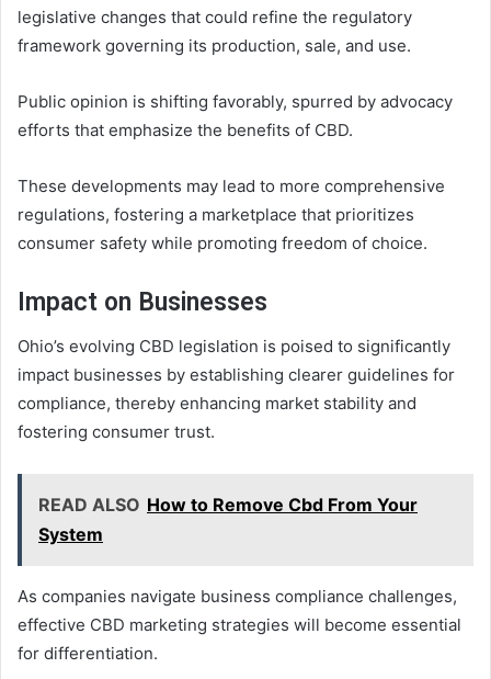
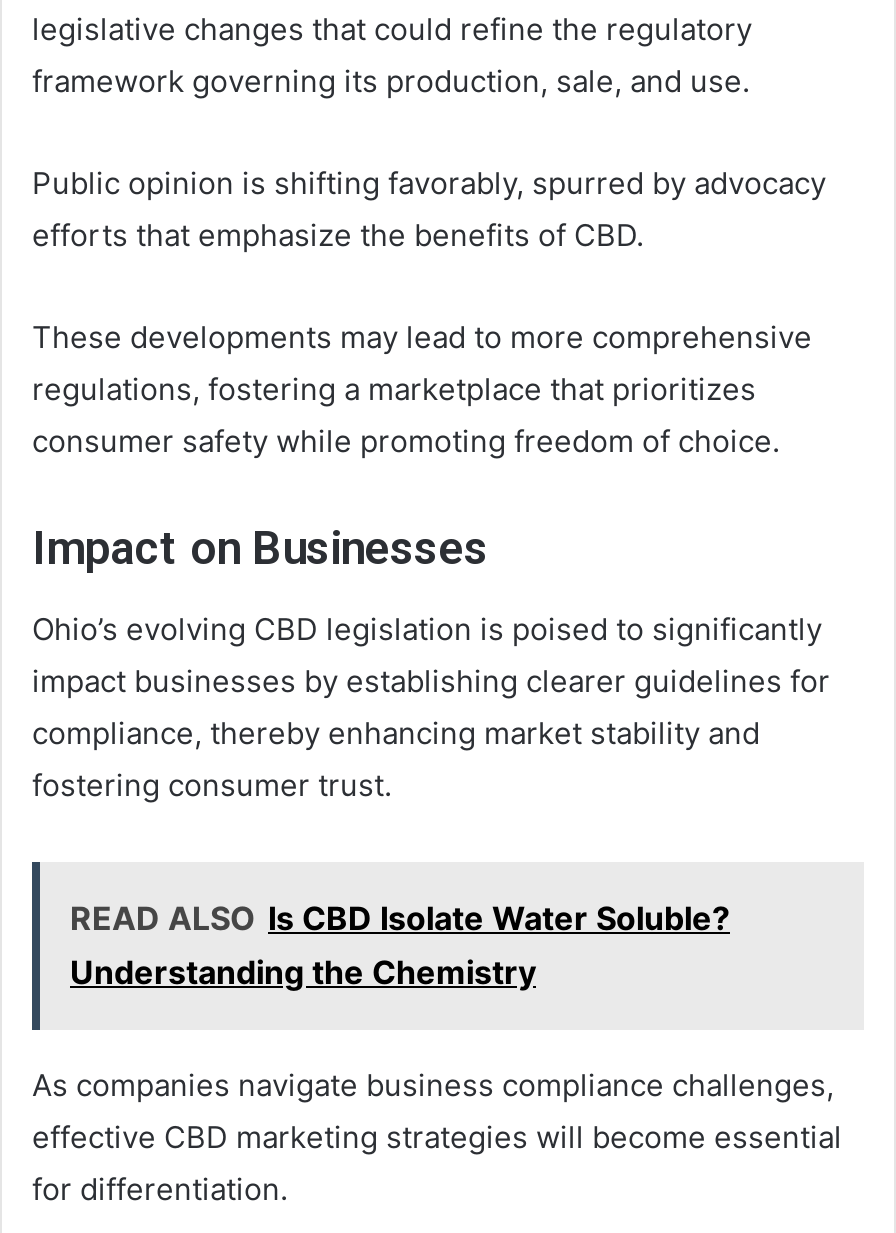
- READ ALSO How to Remove Cbd From Your
- System
+ READ ALSO Is CBD Isolate Water Soluble?
+ Understanding the Chemistry
